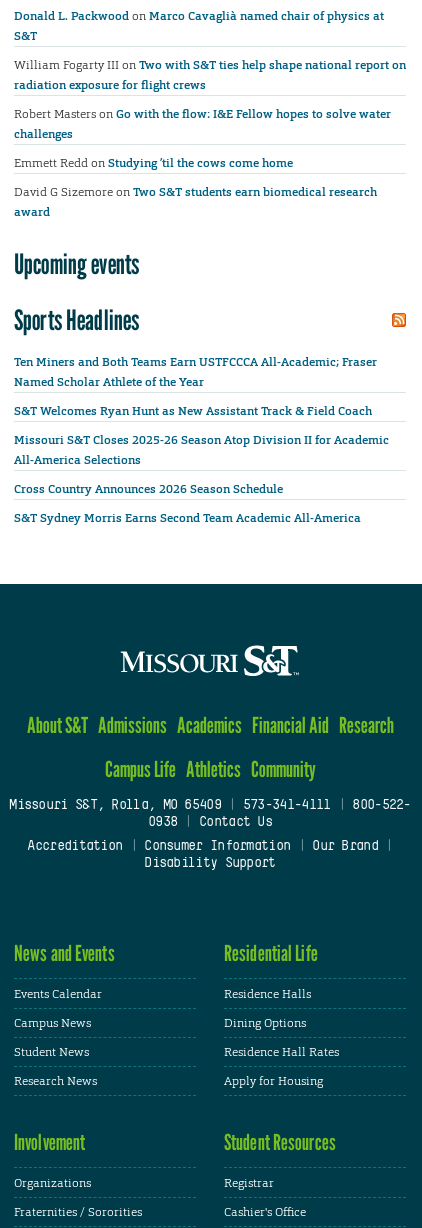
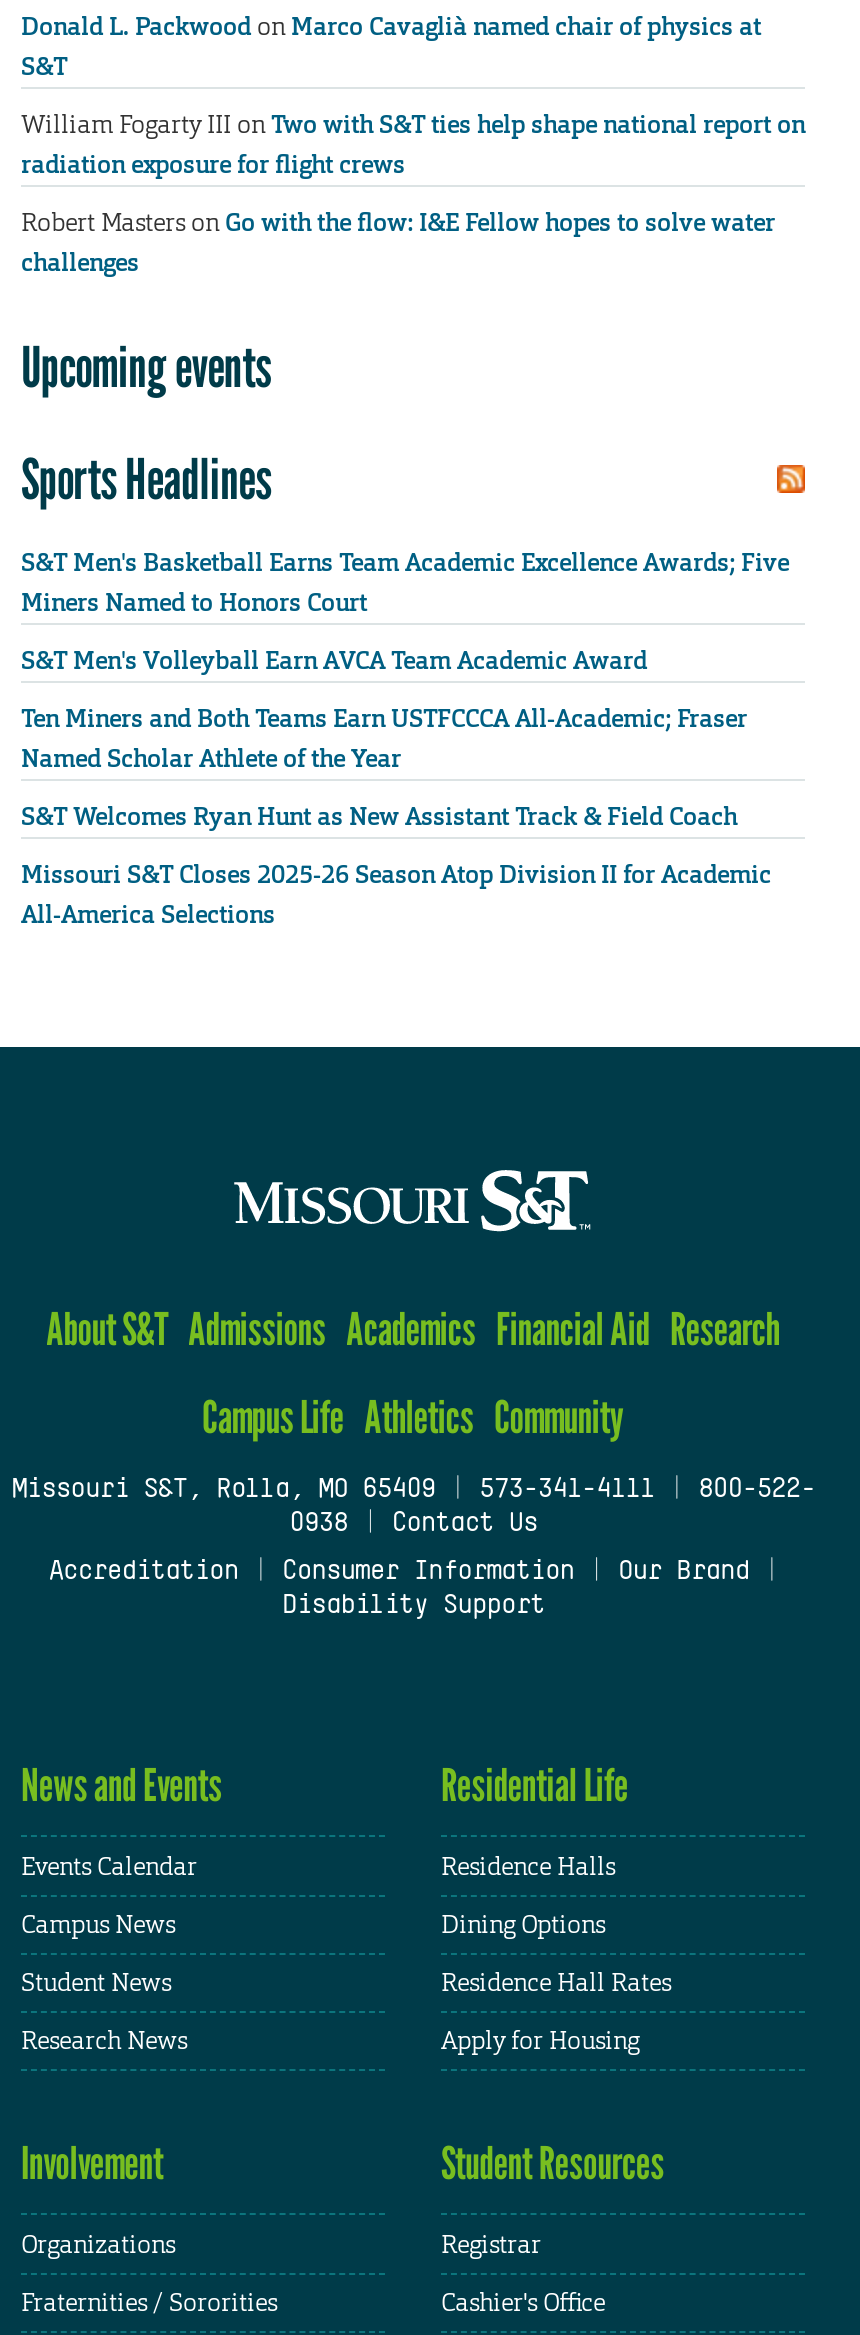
- Emmett Redd on Studying ’til the cows come home
- David G Sizemore on Two S&T students earn biomedical research
- award

moved up: Upcoming events | Sports Headlines

+ S&T Men's Basketball Earns Team Academic Excellence Awards; Five
+ Miners Named to Honors Court
+ S&T Men's Volleyball Earn AVCA Team Academic Award

- Cross Country Announces 2026 Season Schedule
- S&T Sydney Morris Earns Second Team Academic All-America
